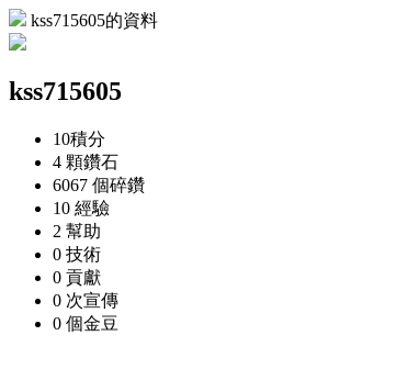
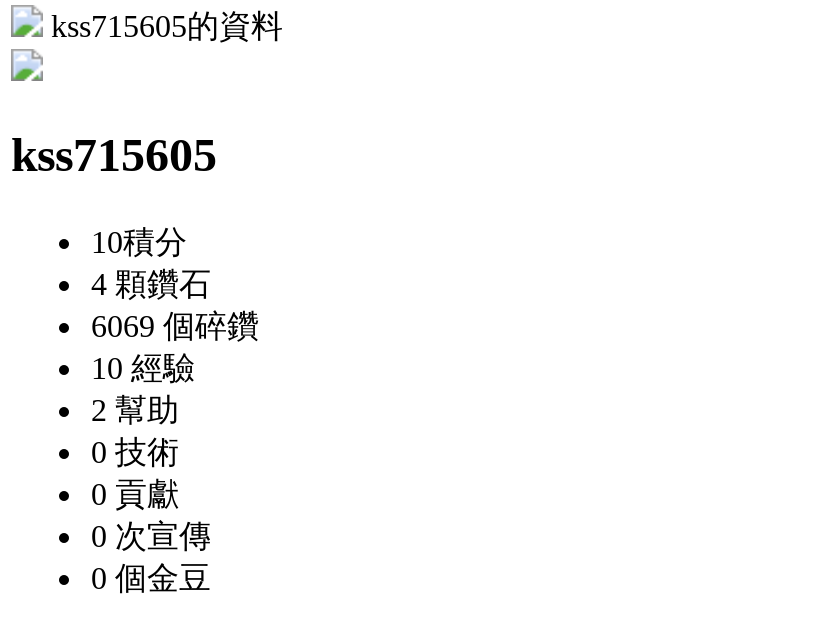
- 6067 個碎鑽
+ 6069 個碎鑽
